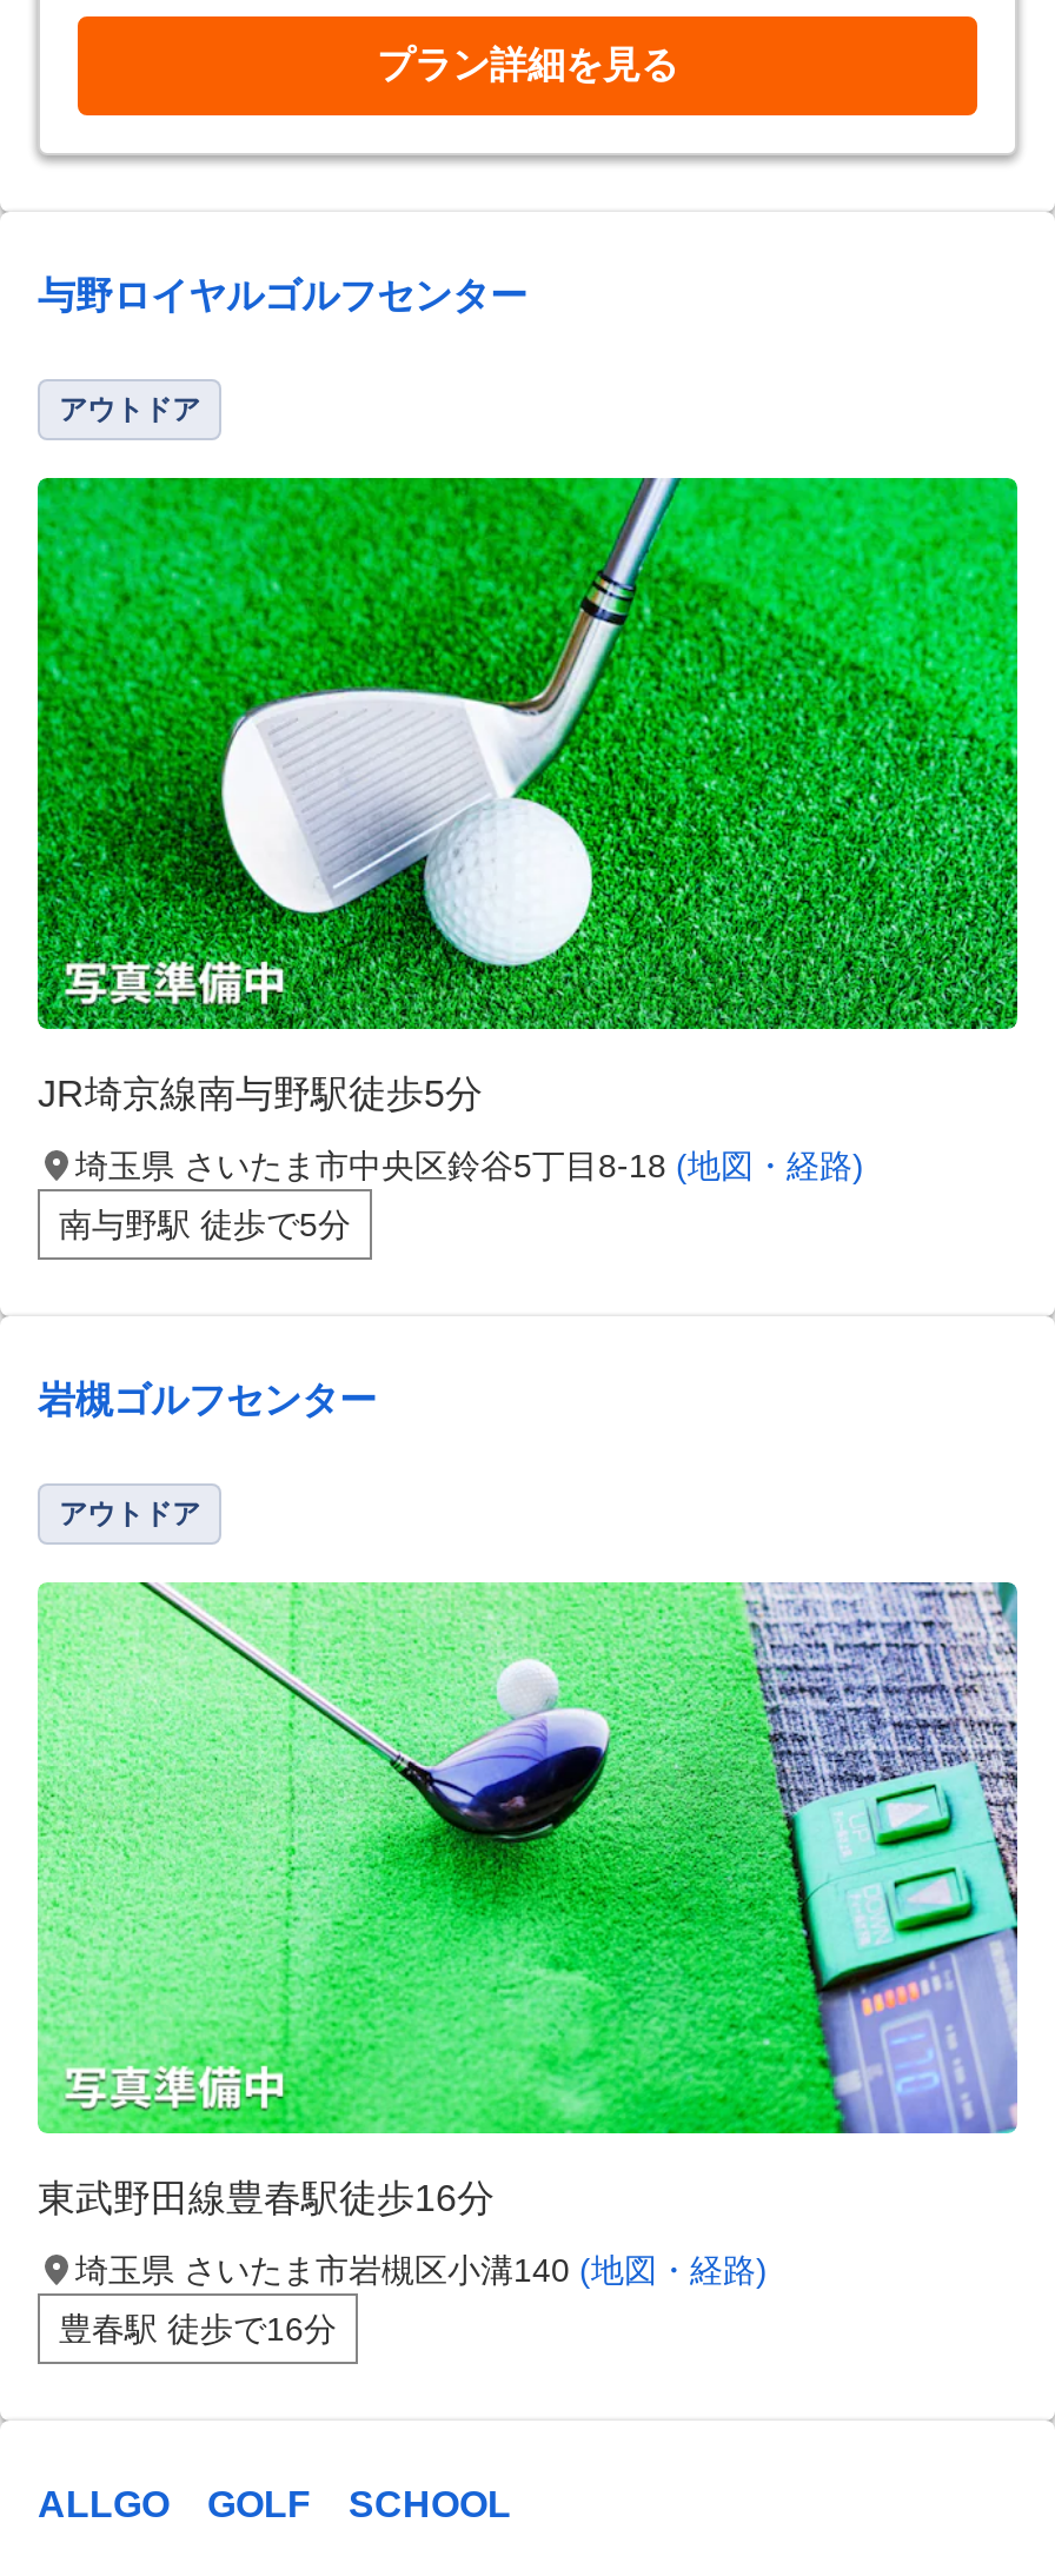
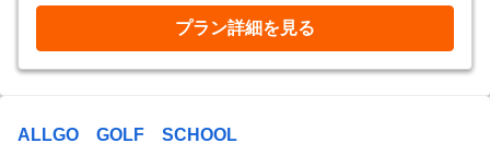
- 与野ロイヤルゴルフセンター
- アウトドア

- [image]
- JR埼京線南与野駅徒歩5分
- 埼玉県 さいたま市中央区鈴谷5丁目8-18 (地図・経路)
- 南与野駅 徒歩で5分

- 岩槻ゴルフセンター
- アウトドア

- [image]
- 東武野田線豊春駅徒歩16分
- 埼玉県 さいたま市岩槻区小溝140 (地図・経路)
- 豊春駅 徒歩で16分
